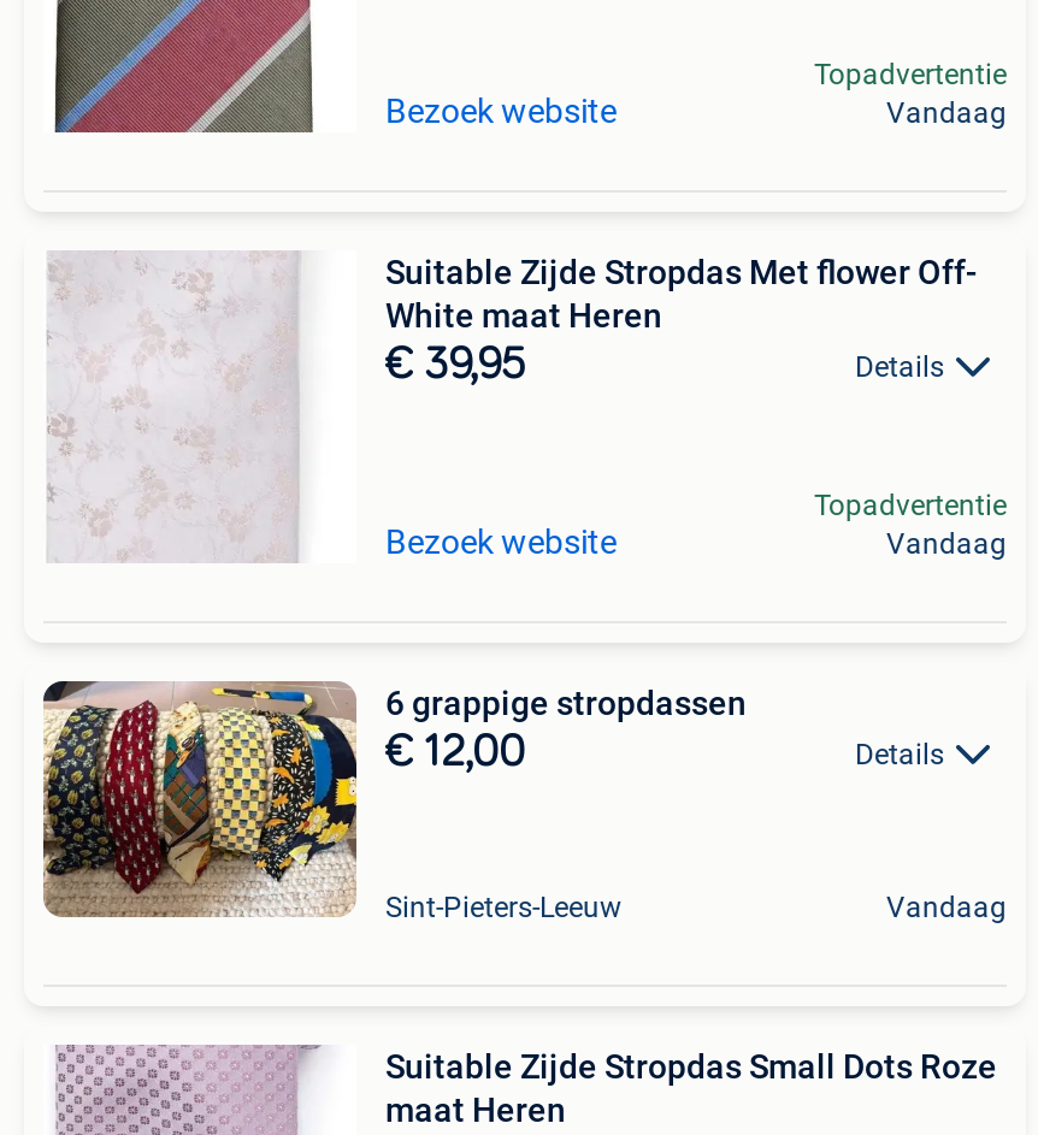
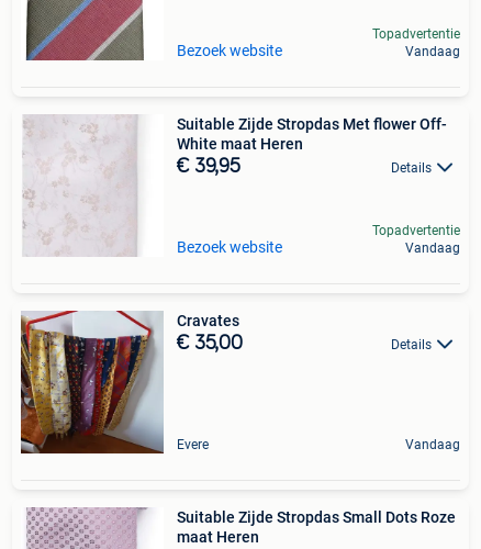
- [image]
- 6 grappige stropdassen
- € 12,00
+ [image]
+ Cravates
+ € 35,00

- Sint-Pieters-Leeuw
+ Evere
